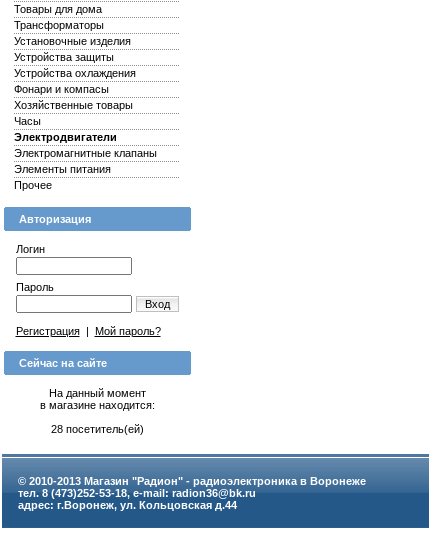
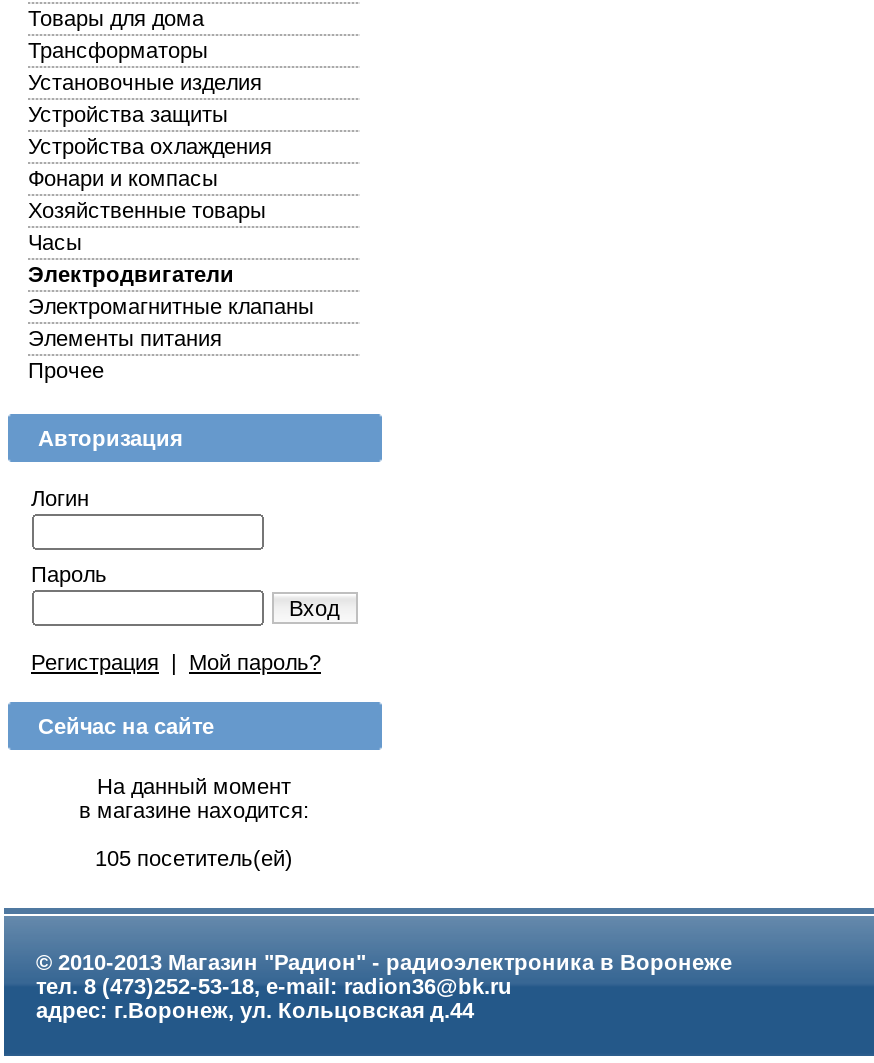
- 28 посетитель(ей)
+ 105 посетитель(ей)
